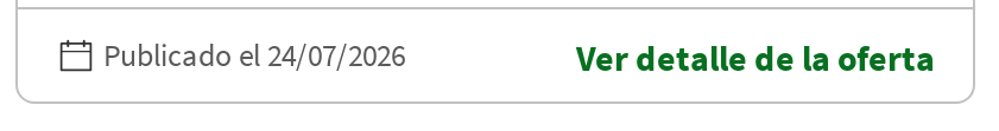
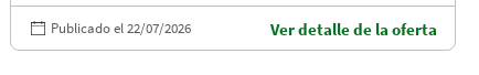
- Publicado el 24/07/2026
+ Publicado el 22/07/2026
